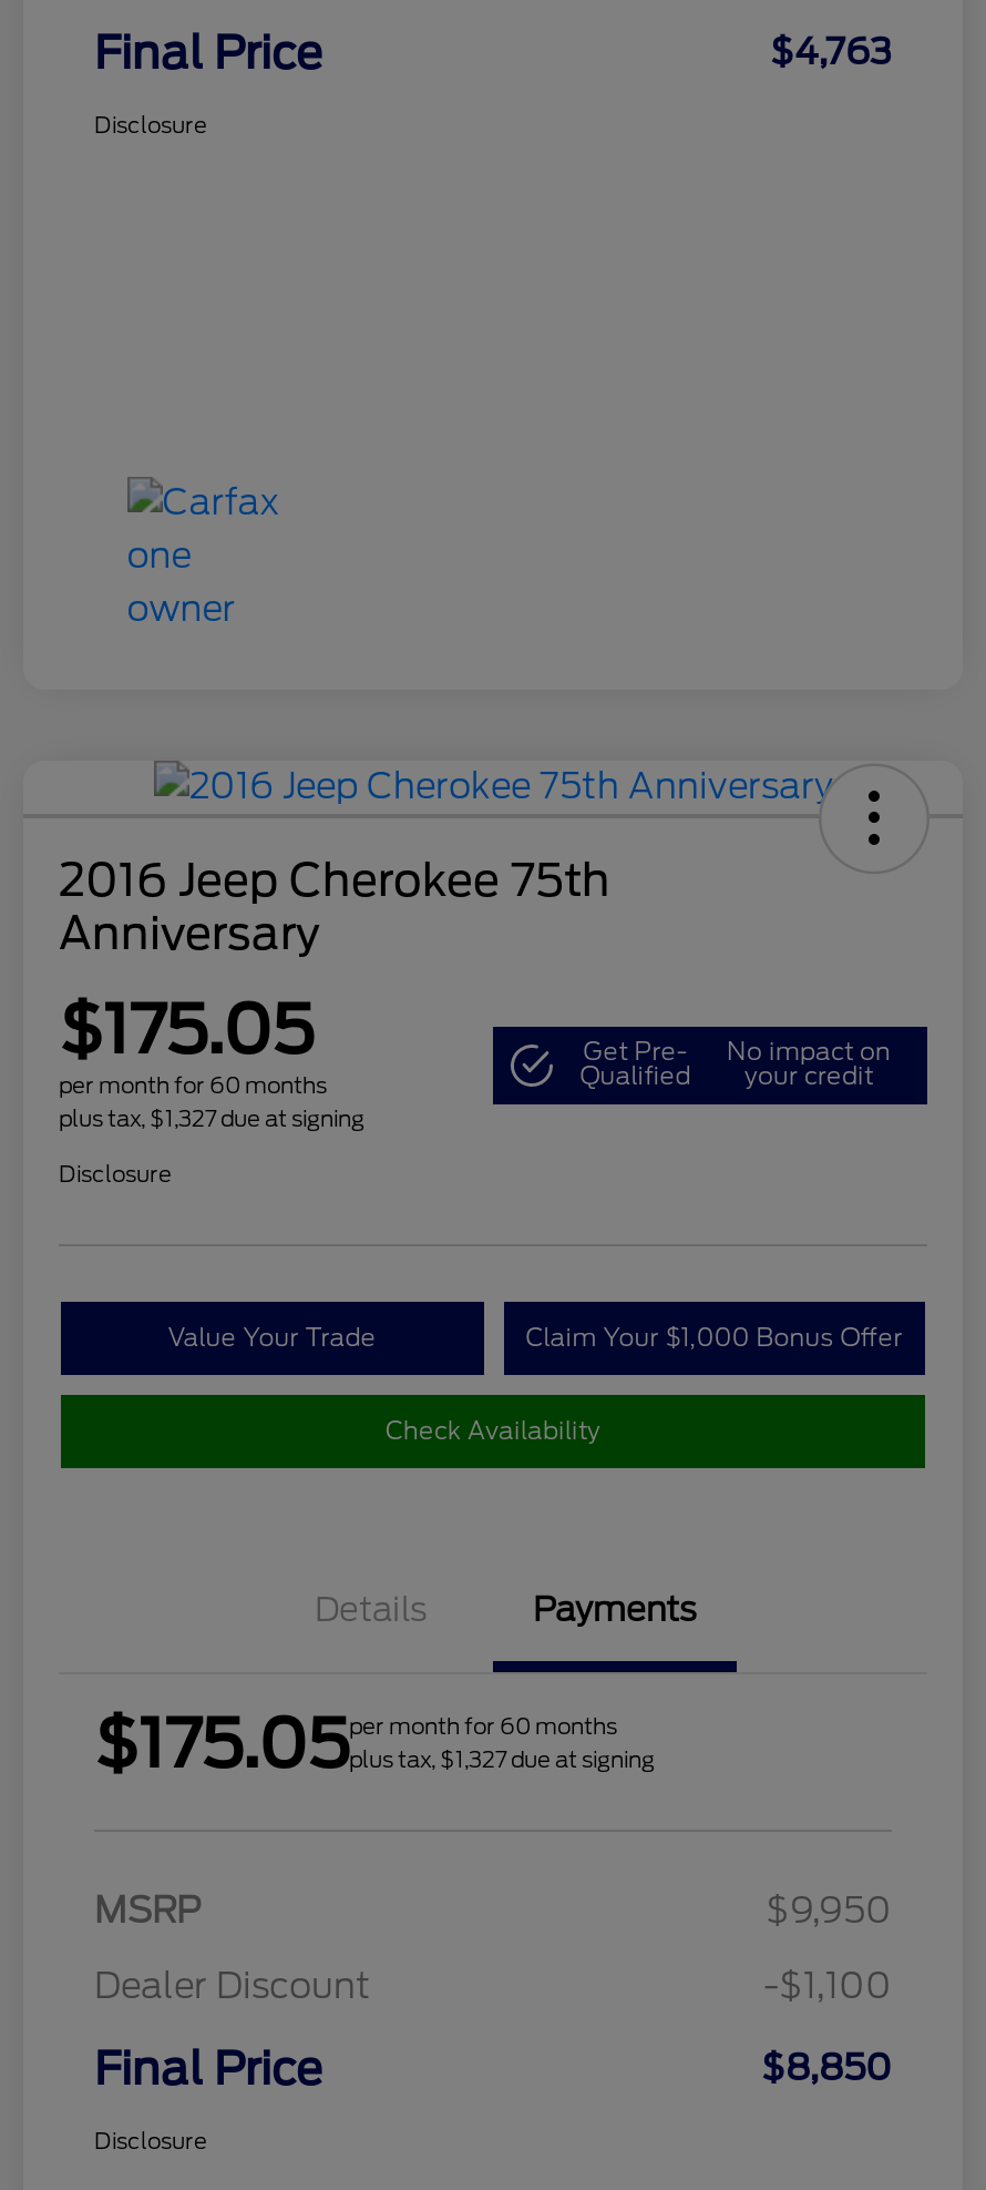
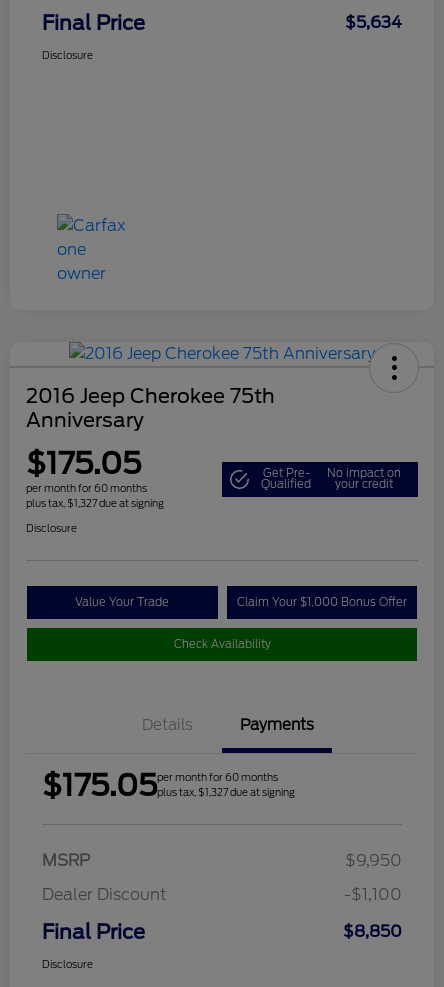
- $4,763
+ $5,634
